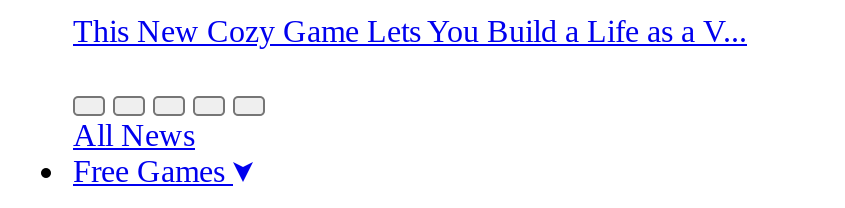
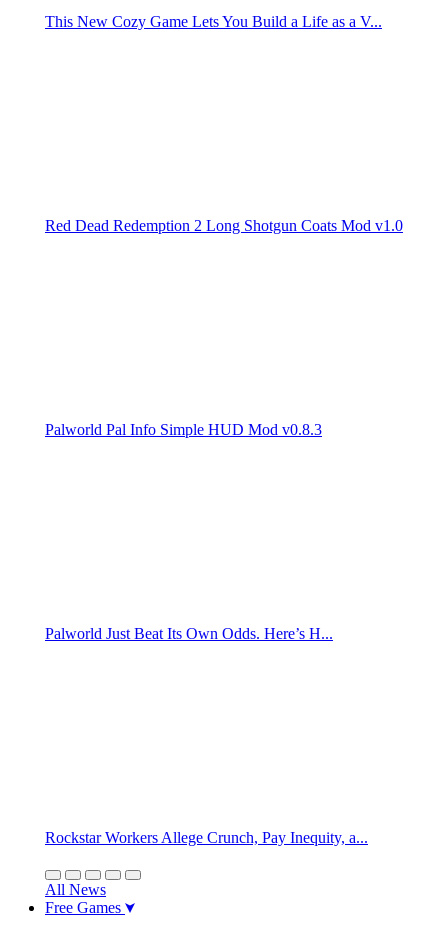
+ Red Dead Redemption 2 Long Shotgun Coats Mod v1.0

+ Palworld Pal Info Simple HUD Mod v0.8.3

+ Palworld Just Beat Its Own Odds. Here’s H...

+ Rockstar Workers Allege Crunch, Pay Inequity, a...
